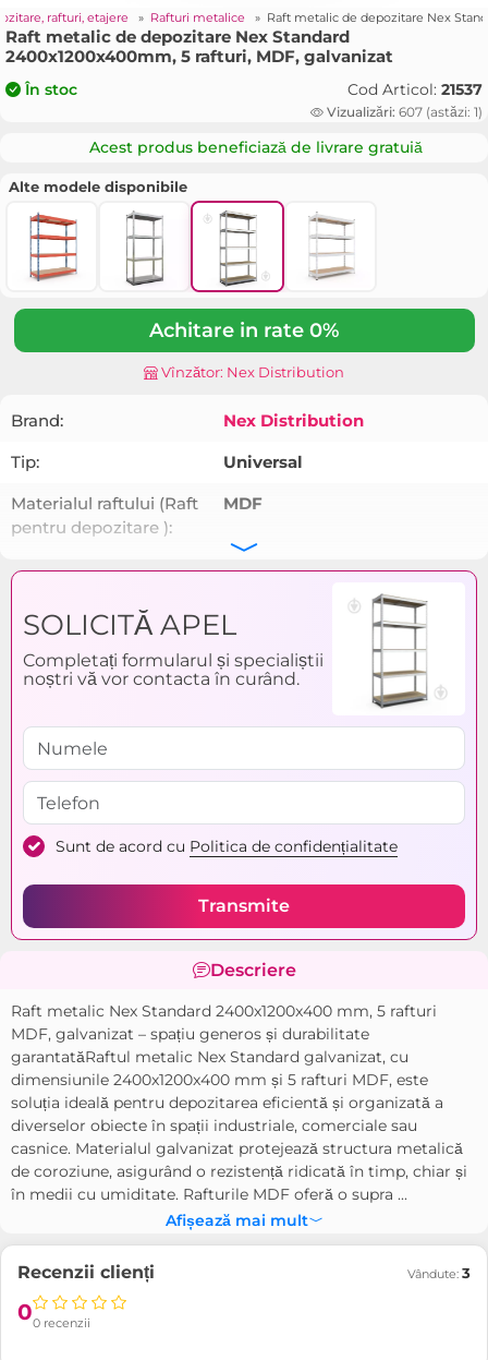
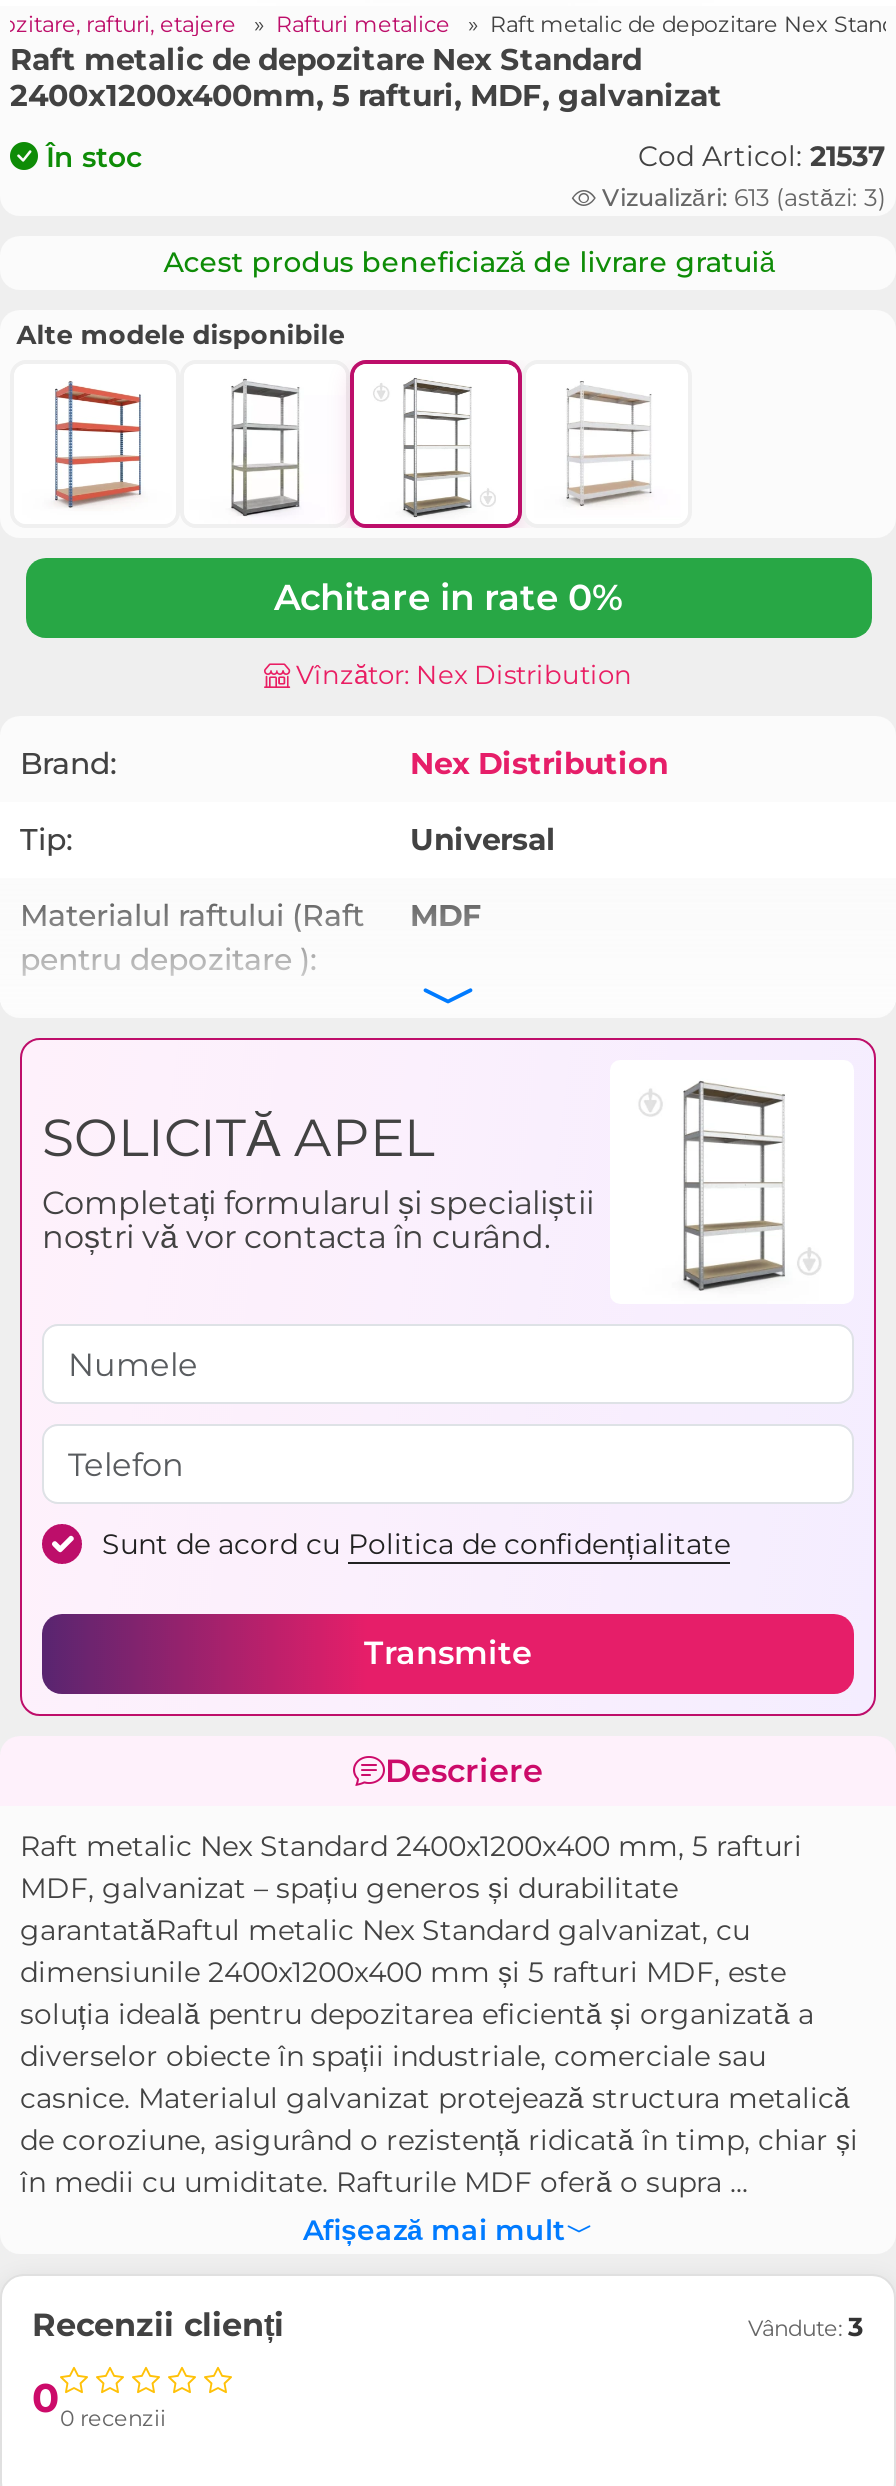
- Vizualizări: 607 (astăzi: 1)
+ Vizualizări: 613 (astăzi: 3)
